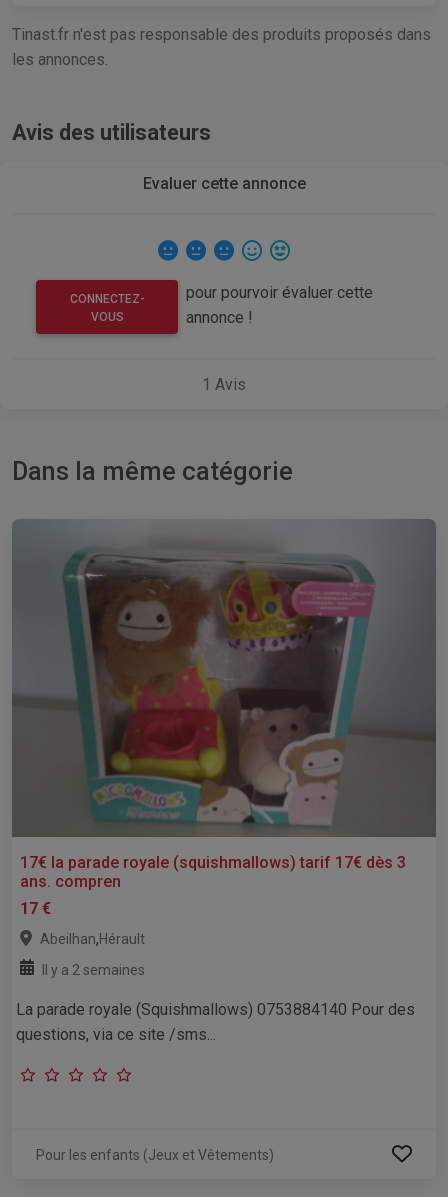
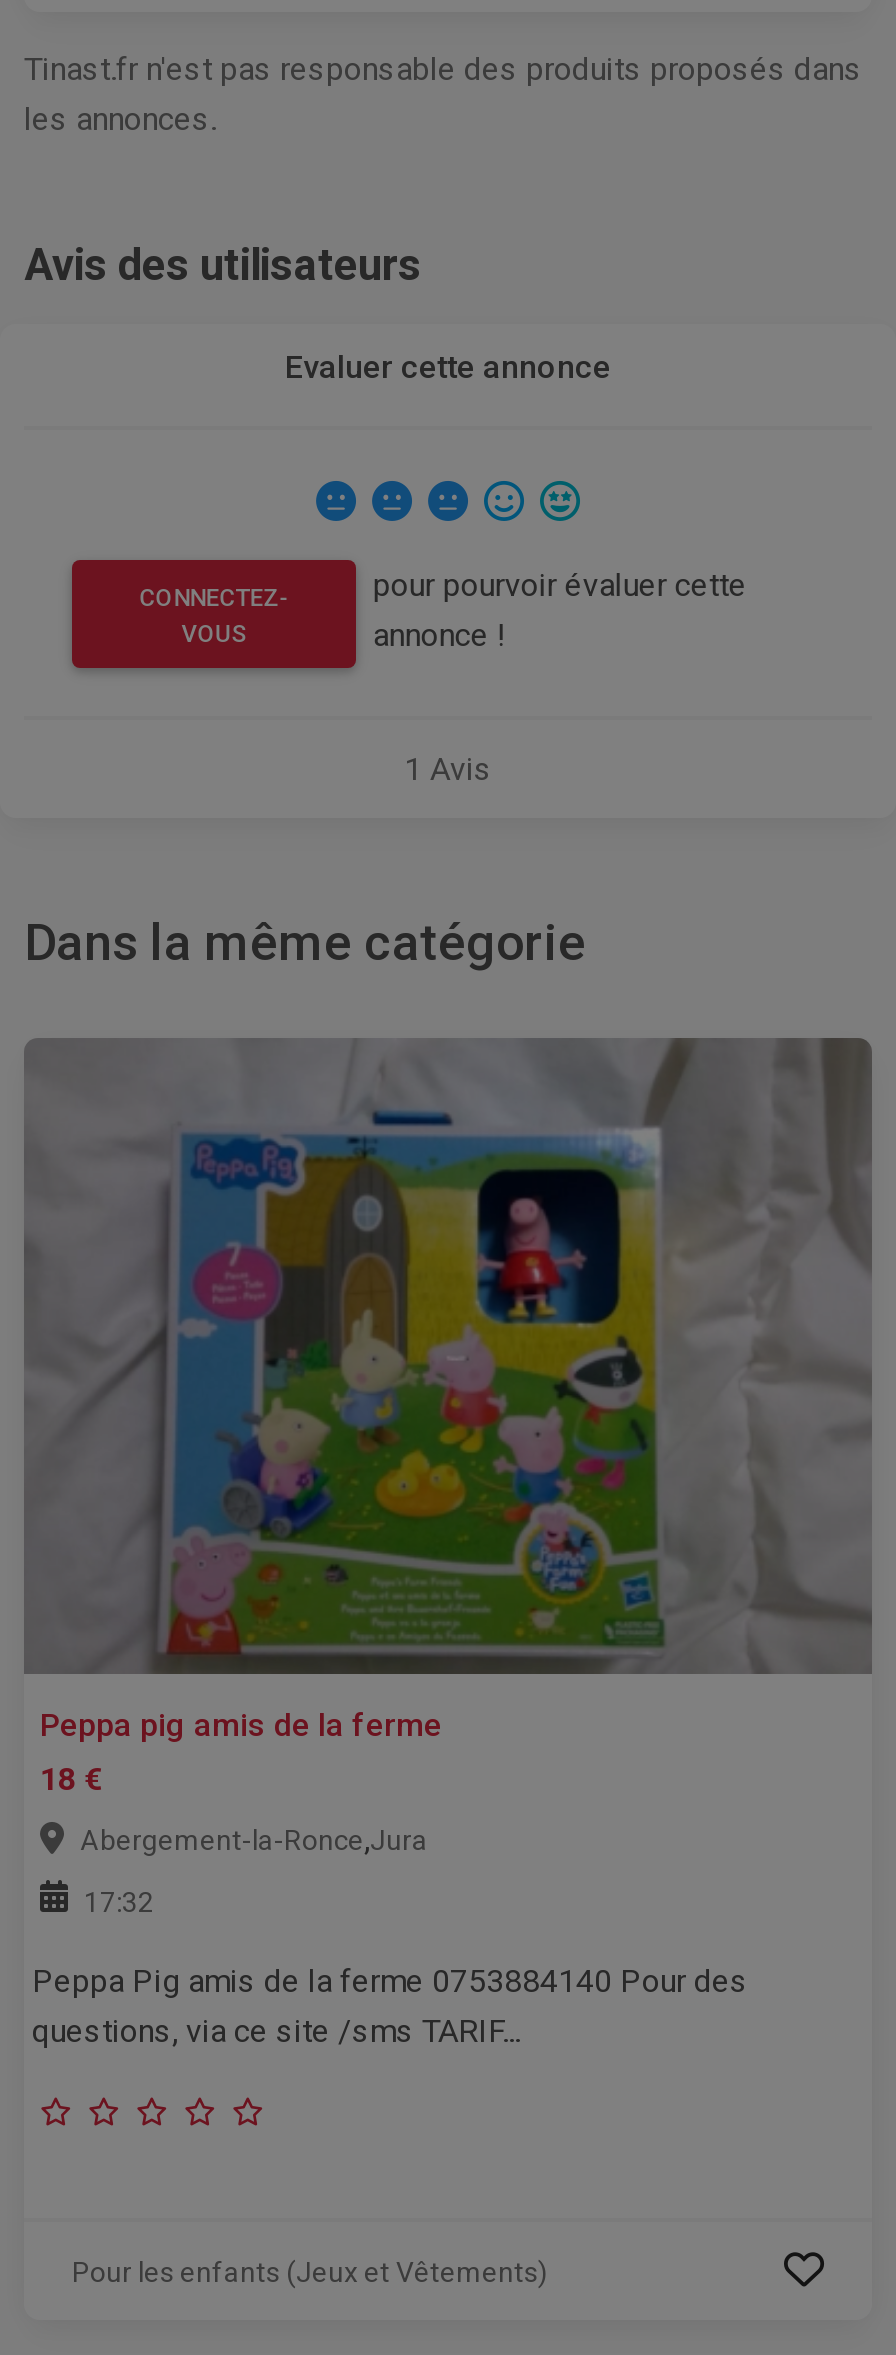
- [image]
- 17€ la parade royale (squishmallows) tarif 17€ dès 3
- ans. compren
- 17 €
+ [image]
+ Peppa pig amis de la ferme
+ 18 €

- Abeilhan,Hérault
+ Abergement-la-Ronce,Jura

- Il y a 2 semaines
+ 17:32

- La parade royale (Squishmallows) 0753884140 Pour des
- questions, via ce site /sms...
+ Peppa Pig amis de la ferme 0753884140 Pour des
+ questions, via ce site /sms TARIF...
